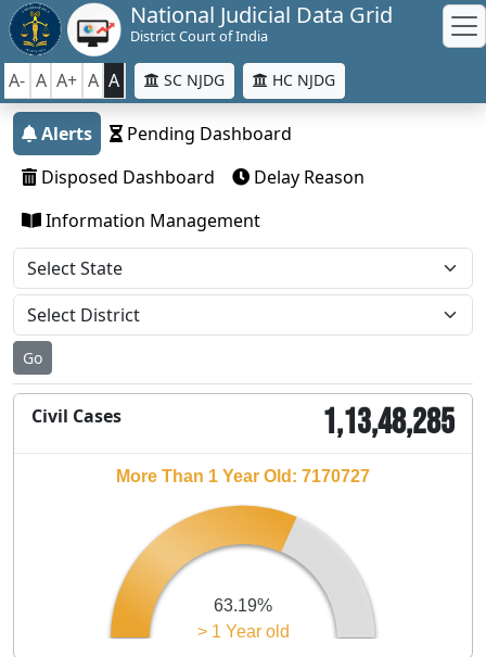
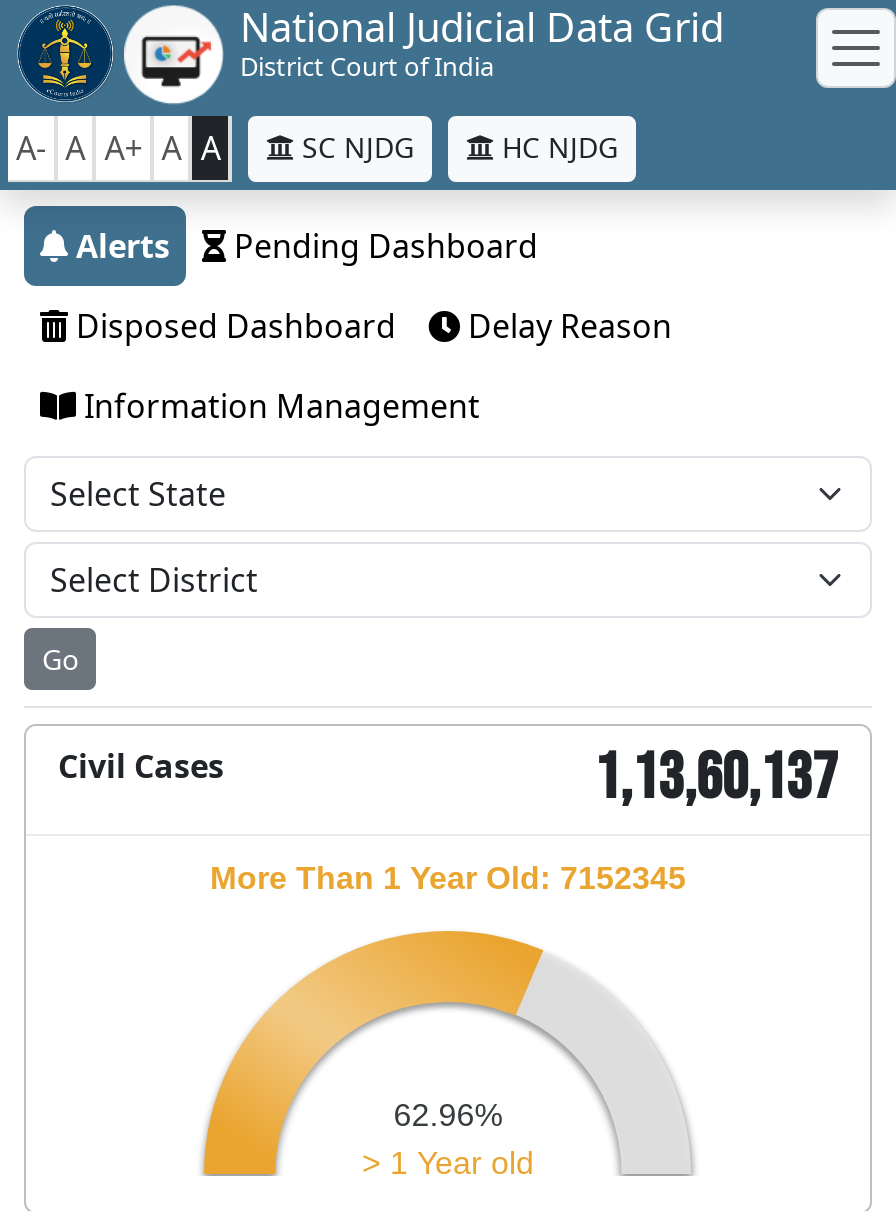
- 1,13,48,285
+ 1,13,60,137

- More Than 1 Year Old: 7170727
+ More Than 1 Year Old: 7152345

- 63.19%
+ 62.96%
